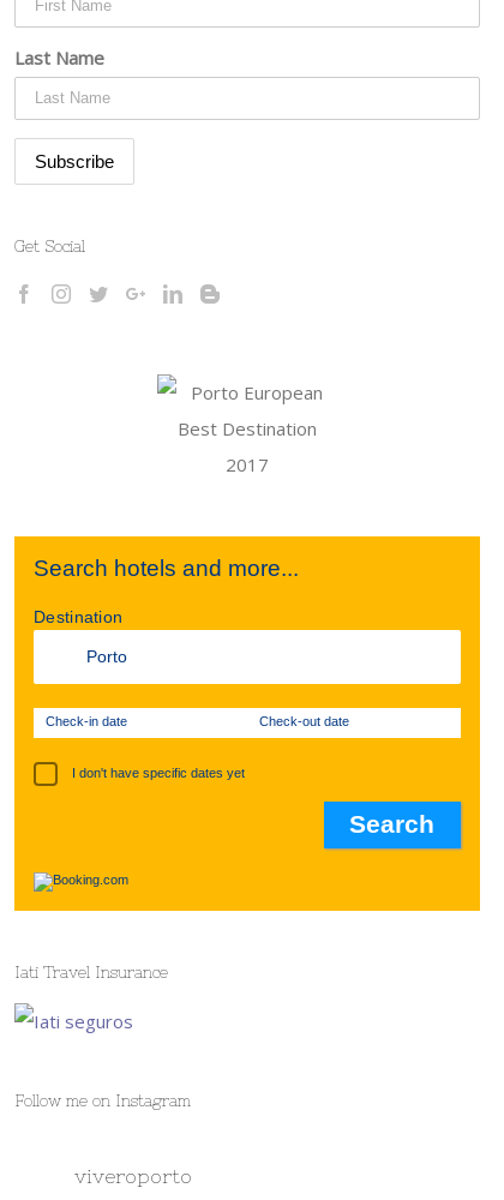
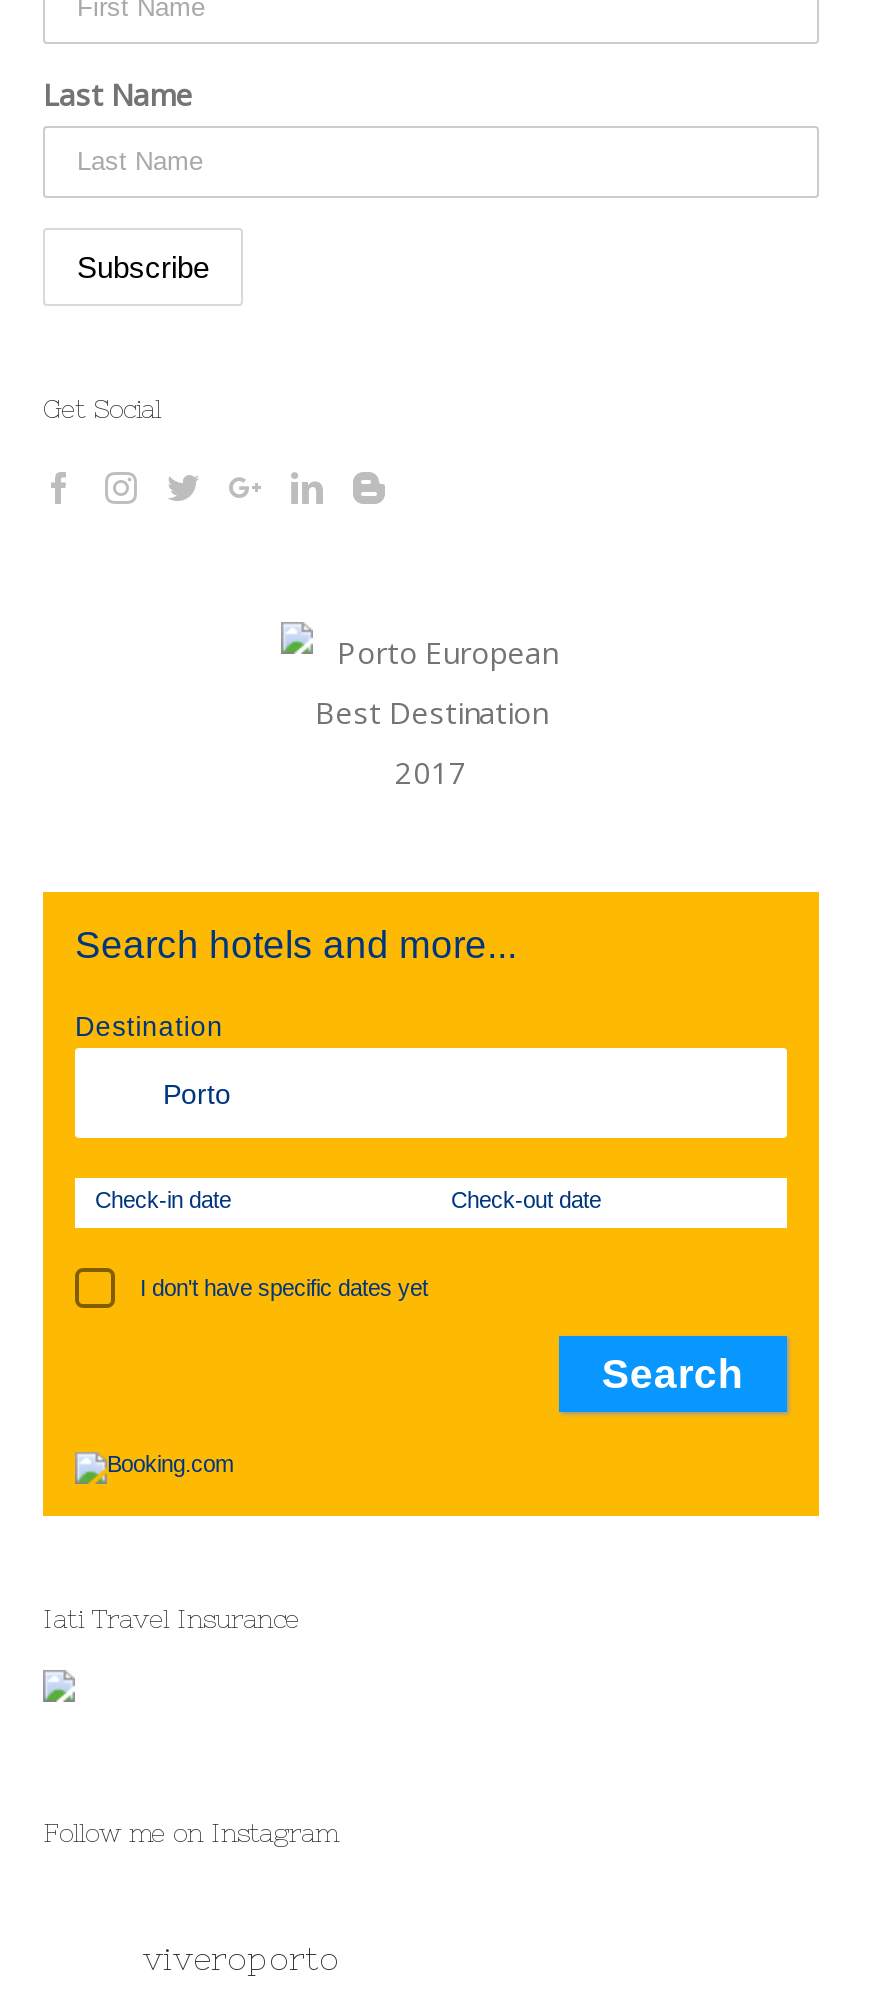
- Iati seguros
